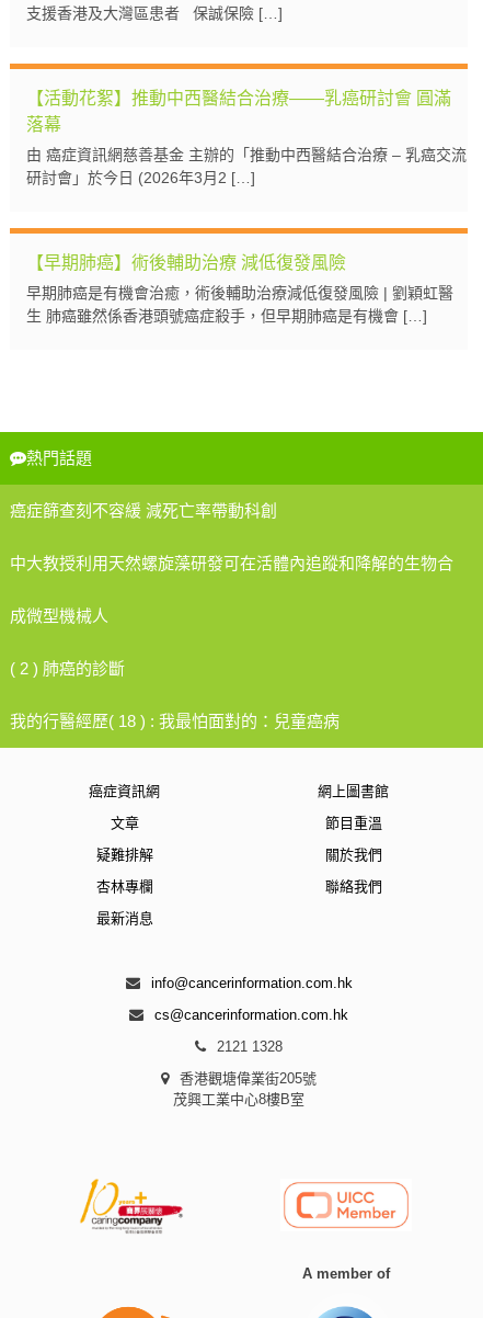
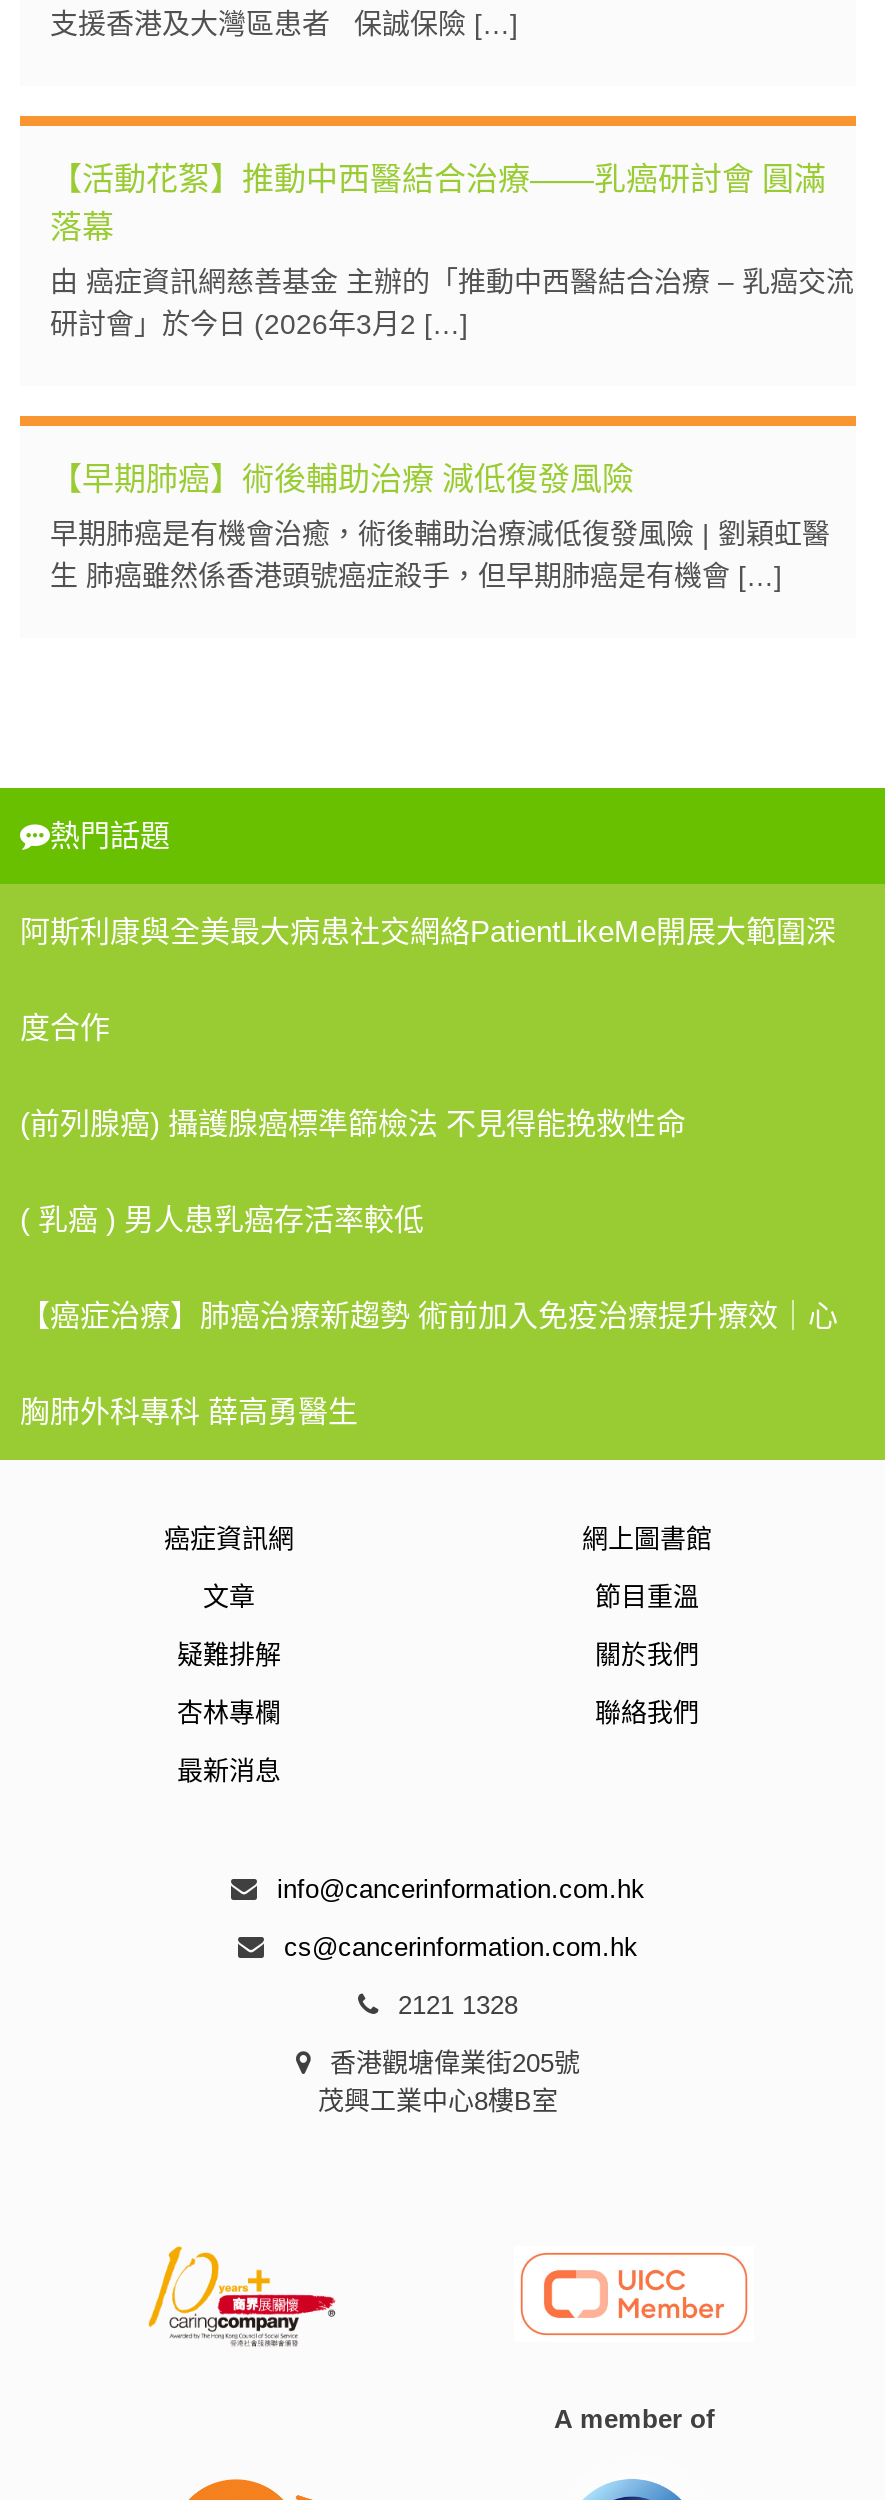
- 癌症篩查刻不容緩 減死亡率帶動科創
- 中大教授利用天然螺旋藻研發可在活體內追蹤和降解的生物合
- 成微型機械人
- ( 2 ) 肺癌的診斷
- 我的行醫經歷( 18 ) : 我最怕面對的：兒童癌病
+ 阿斯利康與全美最大病患社交網絡PatientLikeMe開展大範圍深
+ 度合作
+ (前列腺癌) 攝護腺癌標準篩檢法 不見得能挽救性命
+ ( 乳癌 ) 男人患乳癌存活率較低
+ 【癌症治療】肺癌治療新趨勢 術前加入免疫治療提升療效｜心
+ 胸肺外科專科 薛高勇醫生
